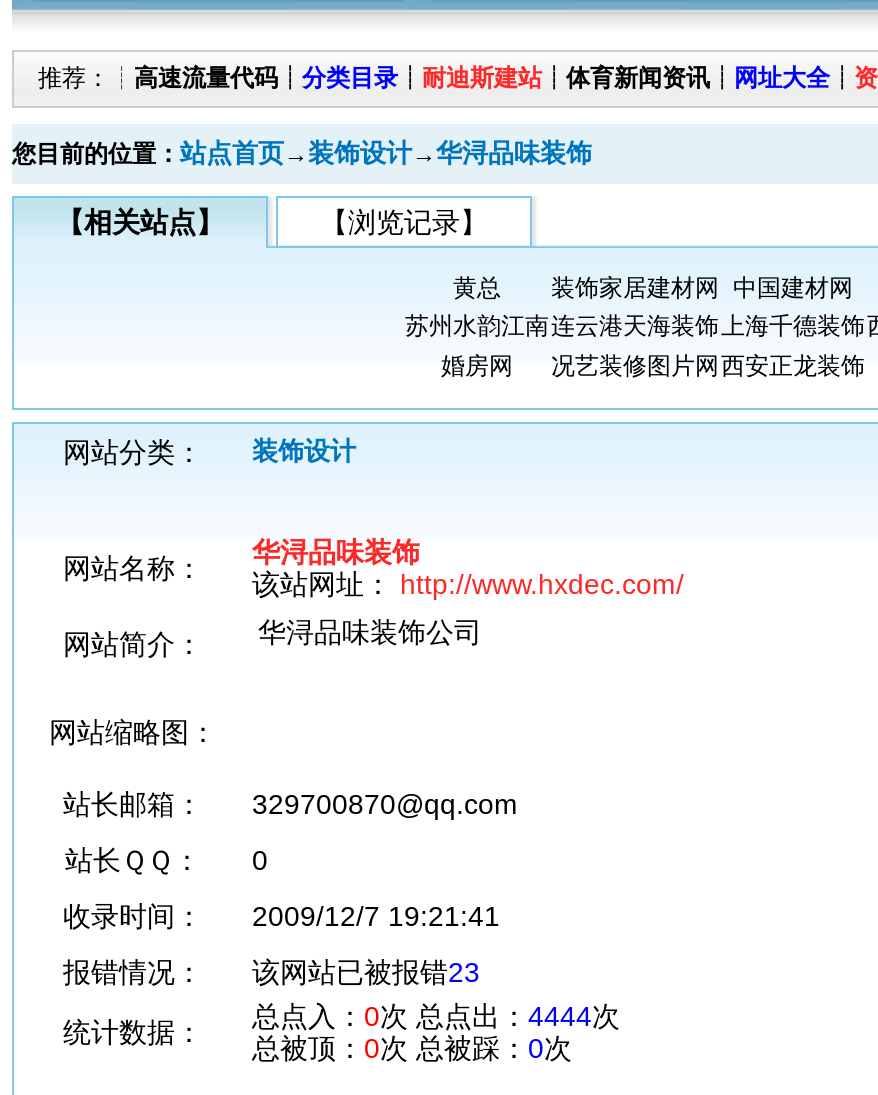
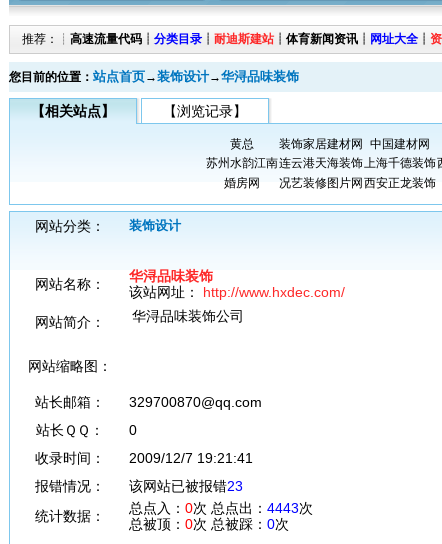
- 总点入：0次 总点出：4444次
+ 总点入：0次 总点出：4443次
